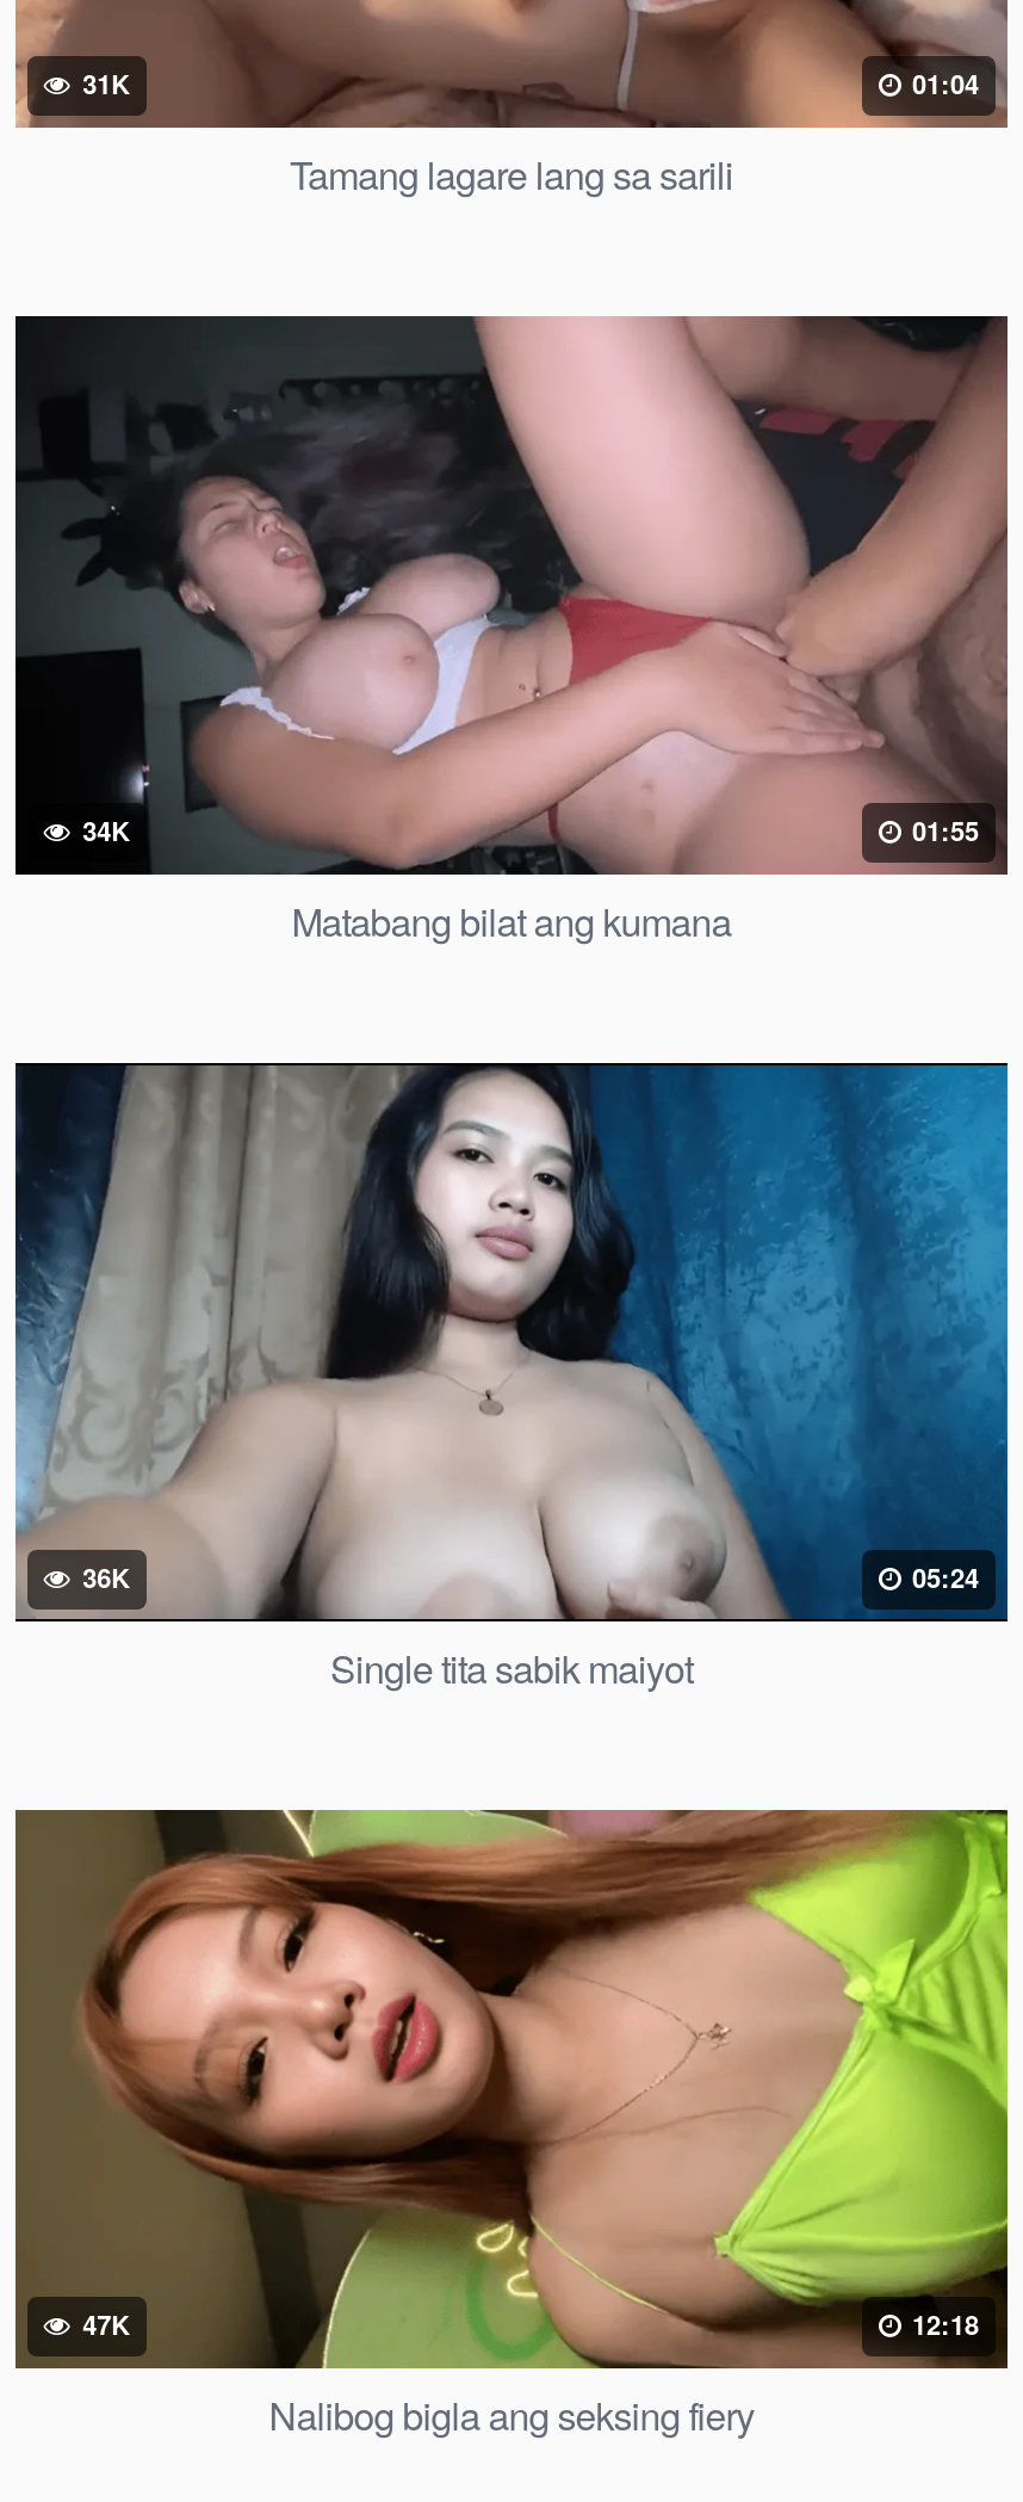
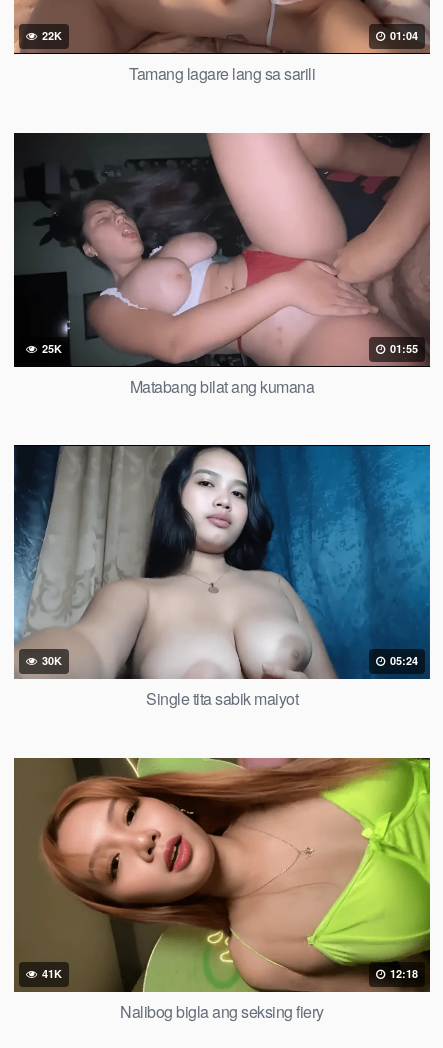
- 31K
+ 22K

- 34K
+ 25K

- 36K
+ 30K

- 47K
+ 41K
